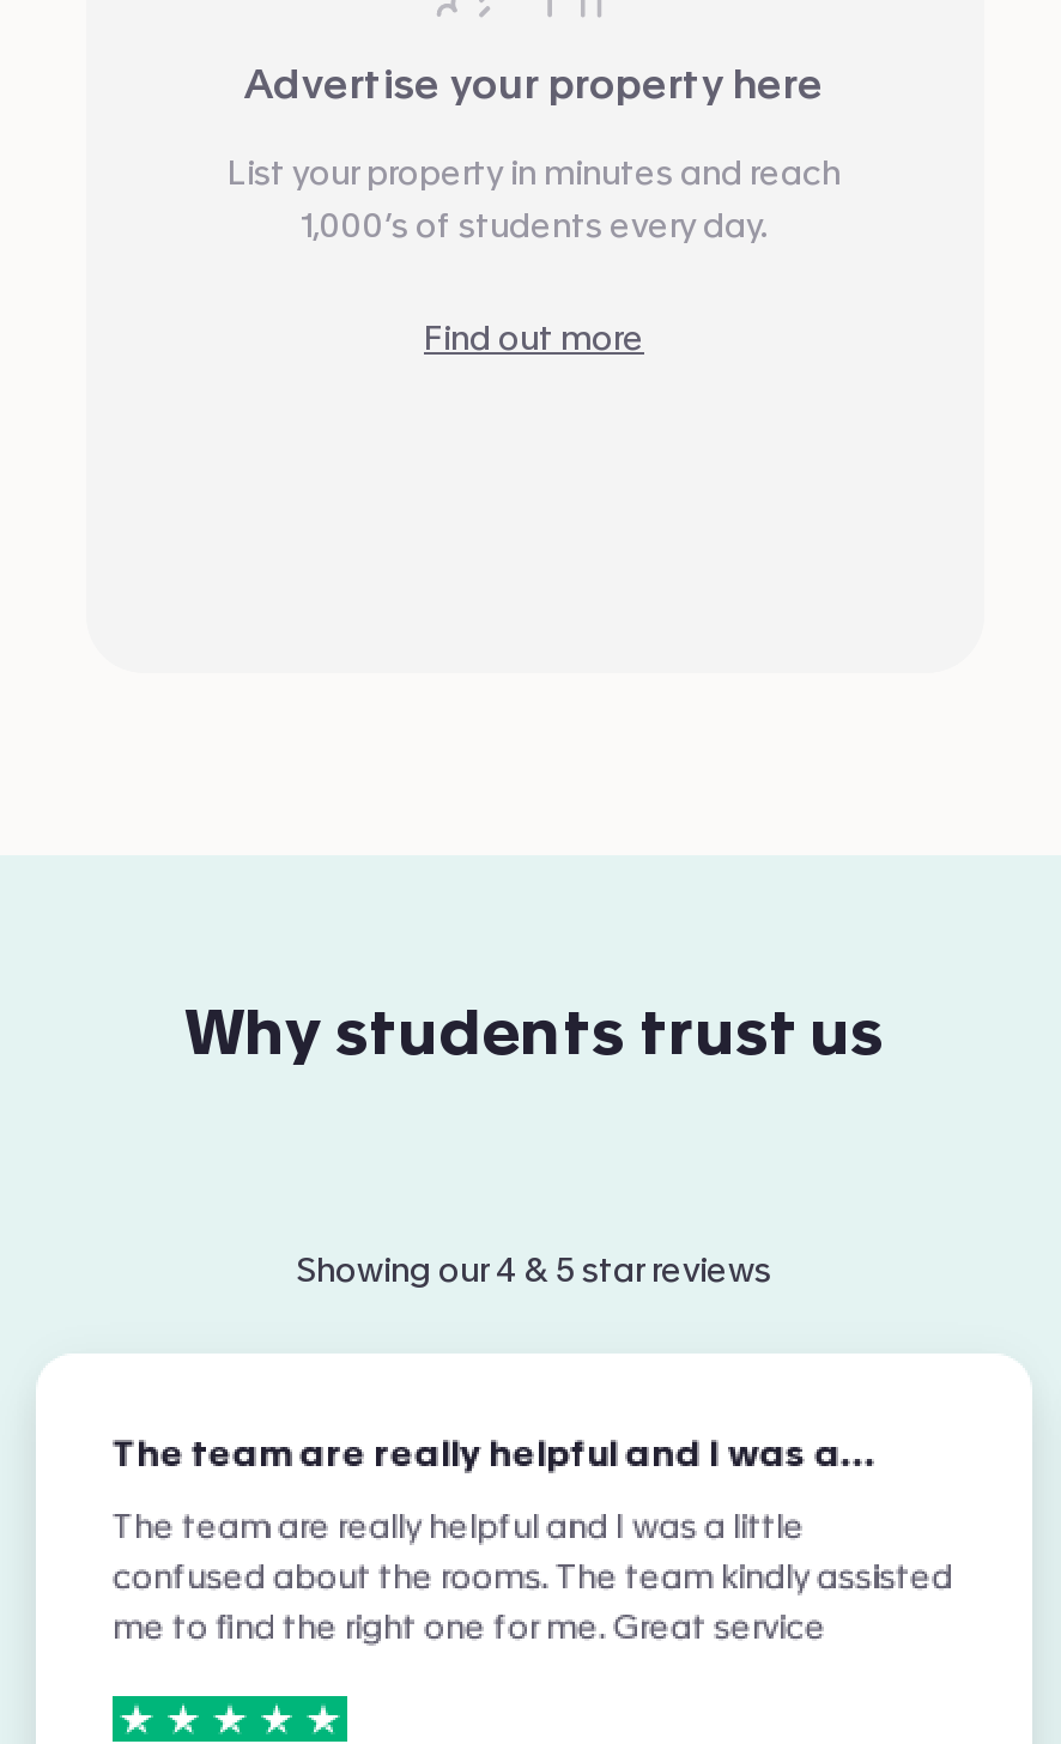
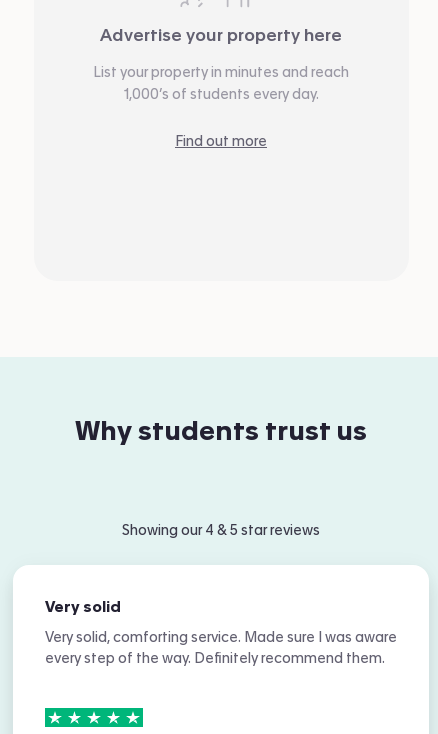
- The team are really helpful and I was a…
- The team are really helpful and I was a little
- confused about the rooms. The team kindly assisted
- me to find the right one for me. Great service
+ Very solid
+ Very solid, comforting service. Made sure I was aware
+ every step of the way. Definitely recommend them.
